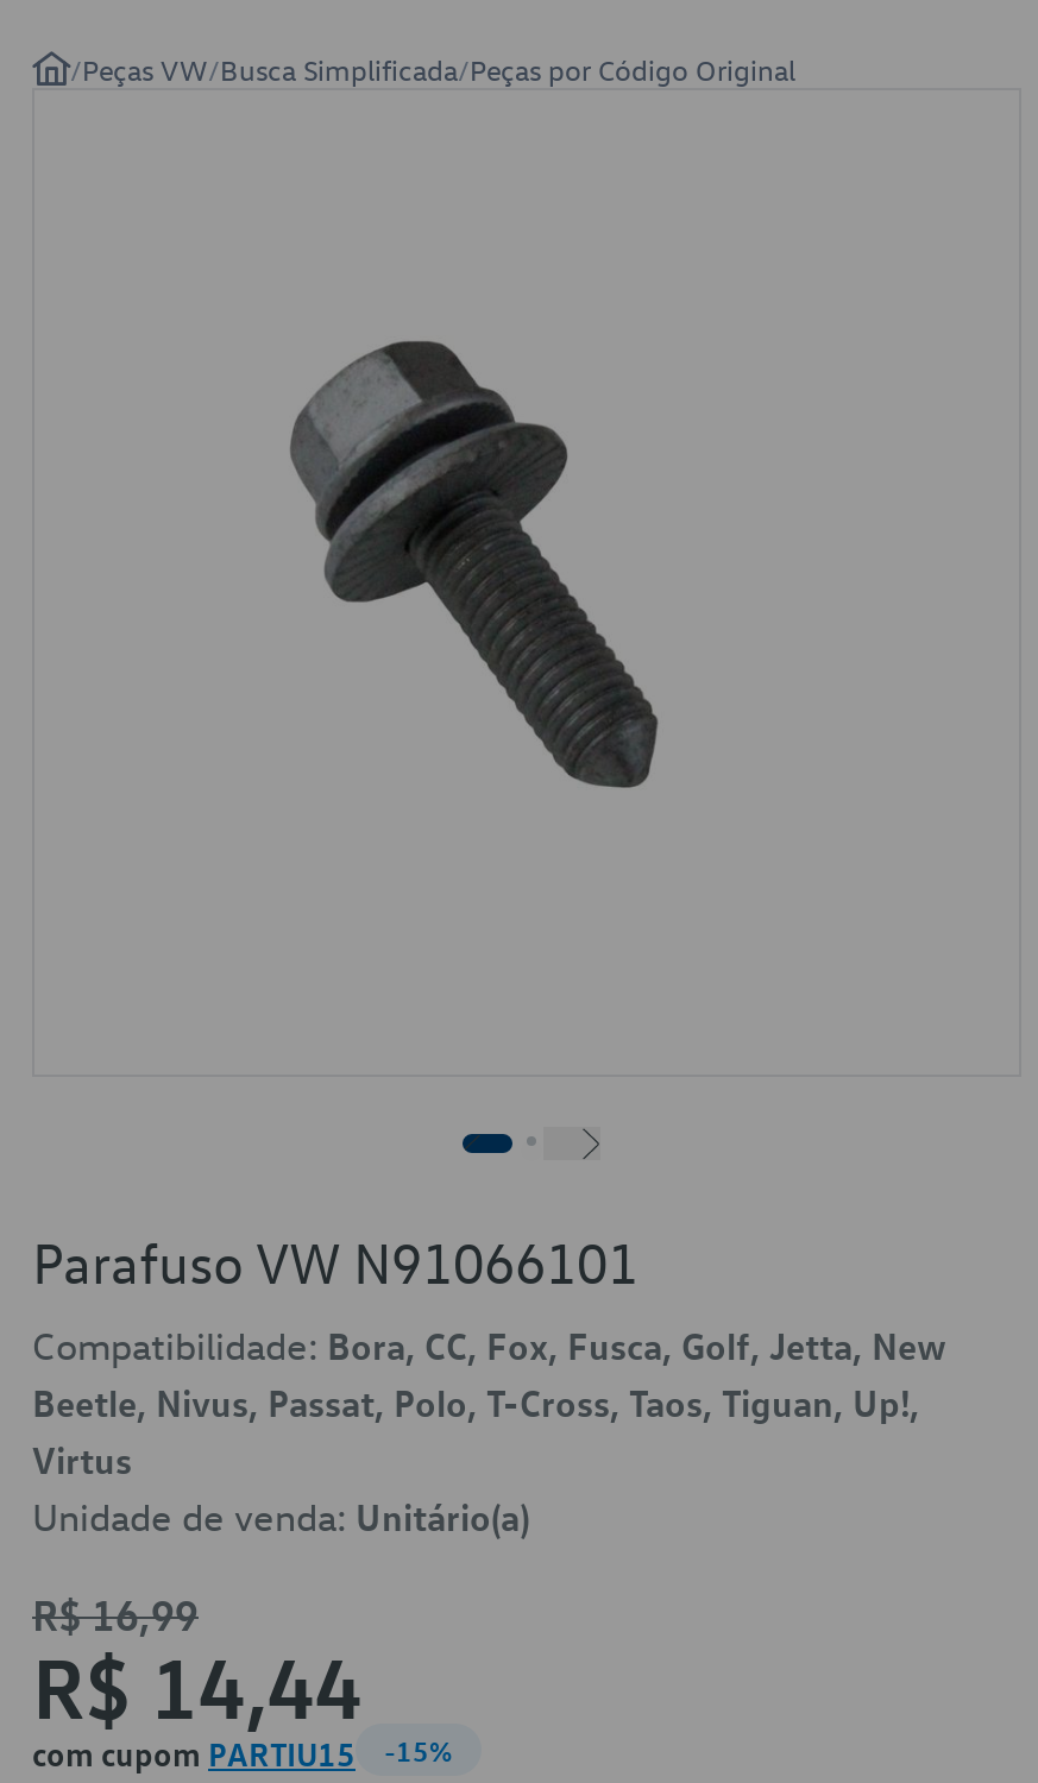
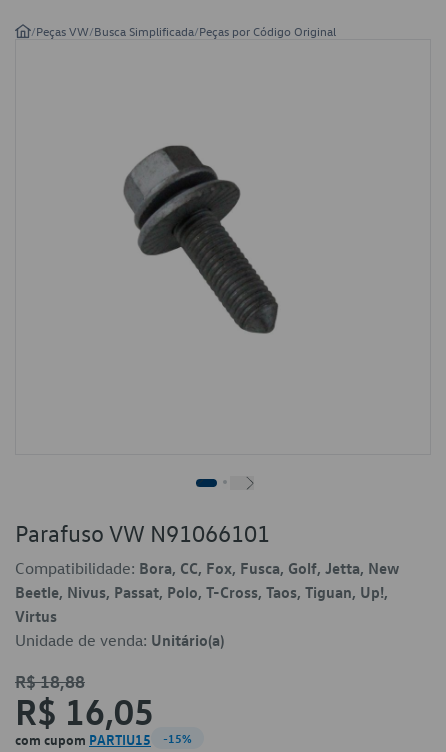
- R$ 16,99
+ R$ 18,88

- R$ 14,44
+ R$ 16,05
